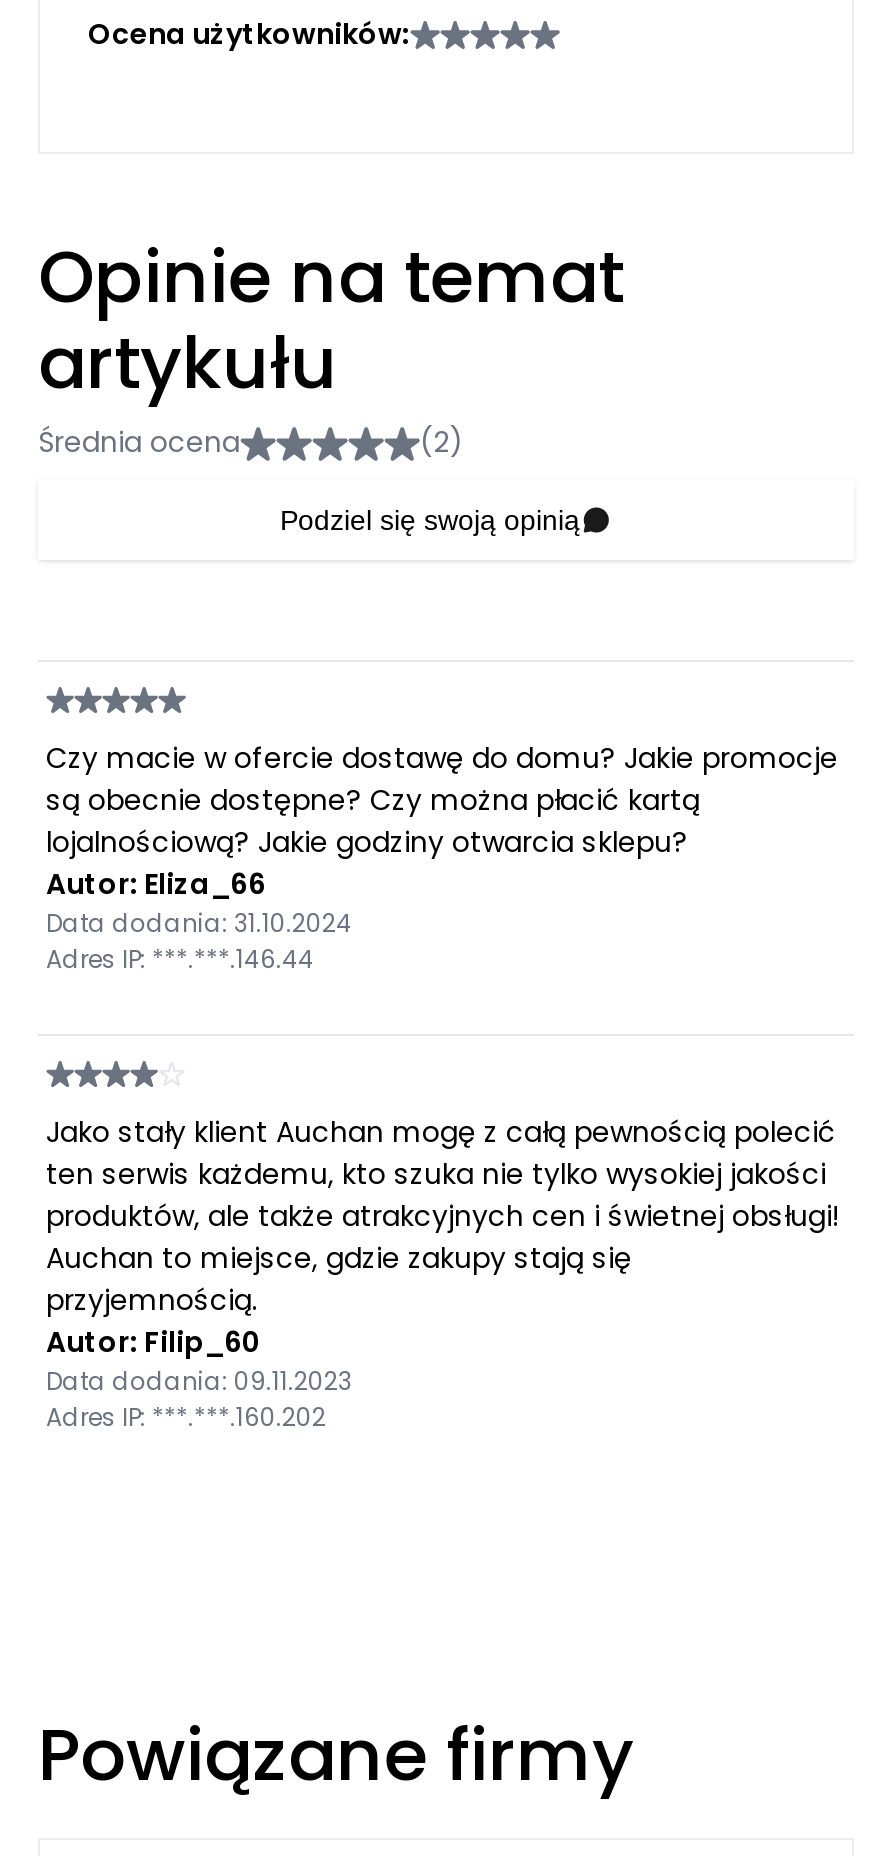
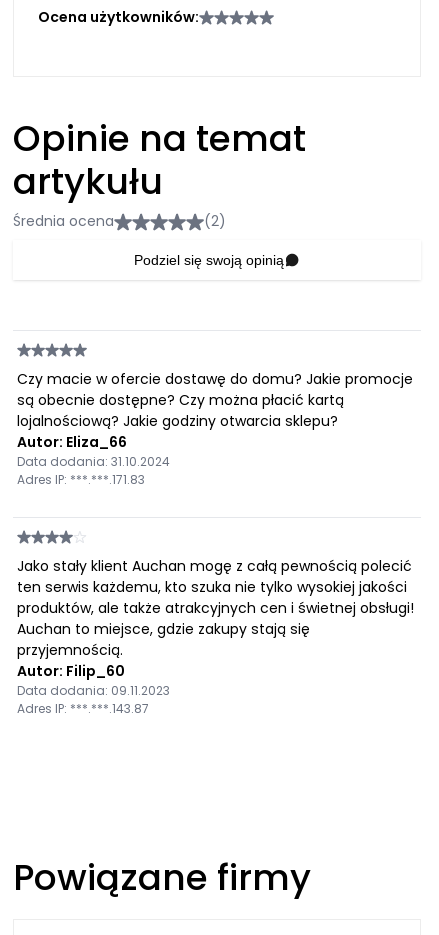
- Adres IP: ***.***.146.44
+ Adres IP: ***.***.171.83

- Adres IP: ***.***.160.202
+ Adres IP: ***.***.143.87
